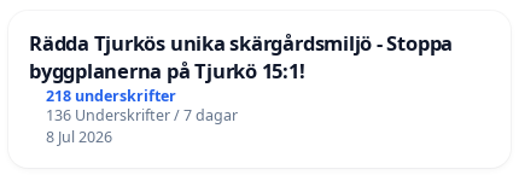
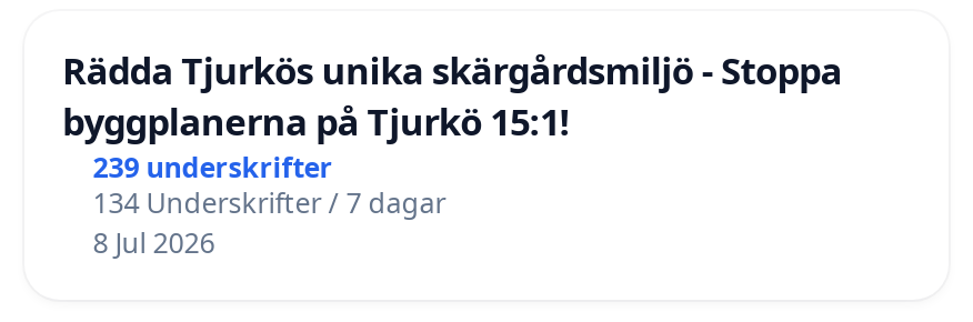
- 218 underskrifter
+ 239 underskrifter

- 136 Underskrifter / 7 dagar
+ 134 Underskrifter / 7 dagar
